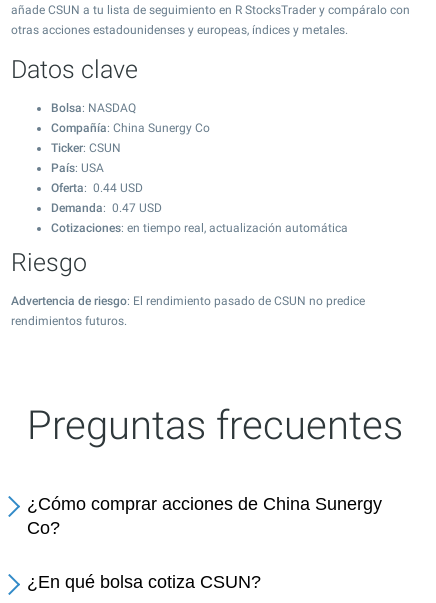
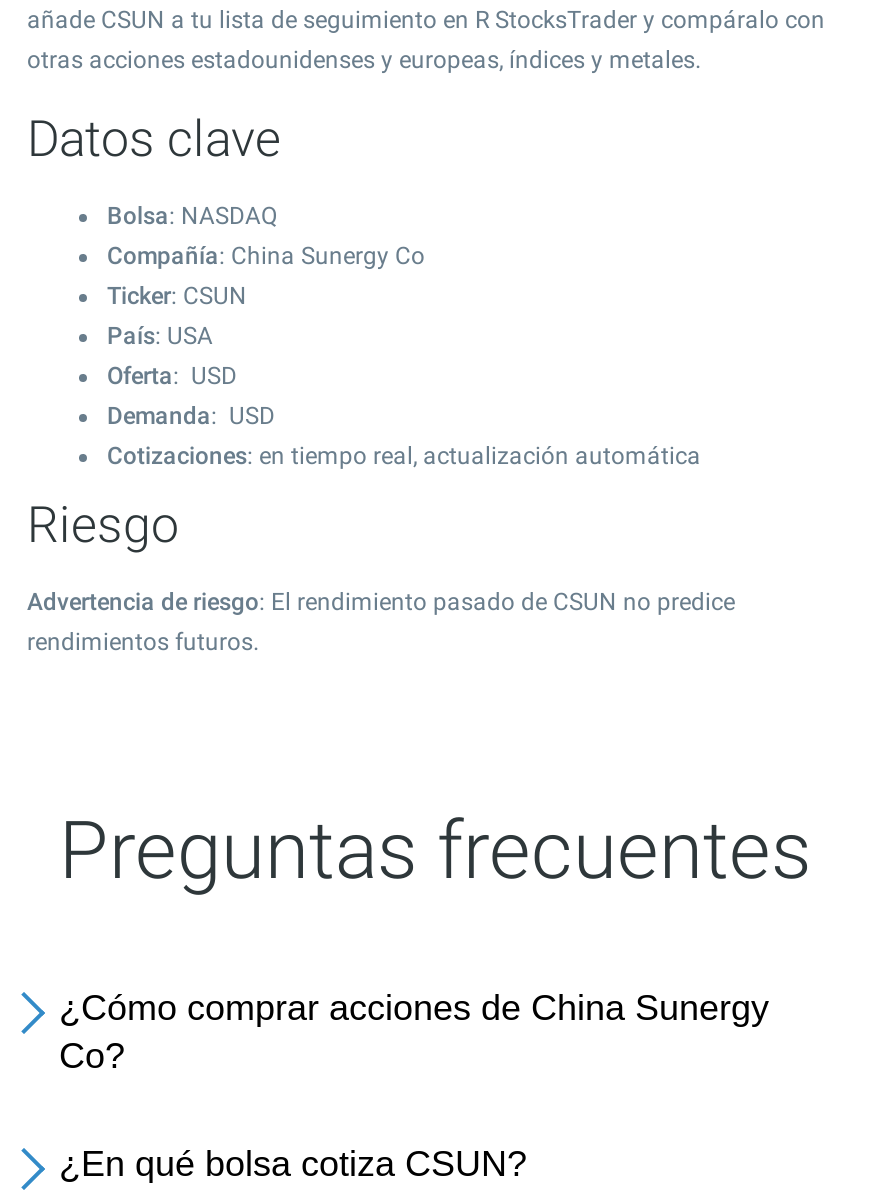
- Oferta: 0.44 USD
- Demanda: 0.47 USD
+ Oferta: USD
+ Demanda: USD
